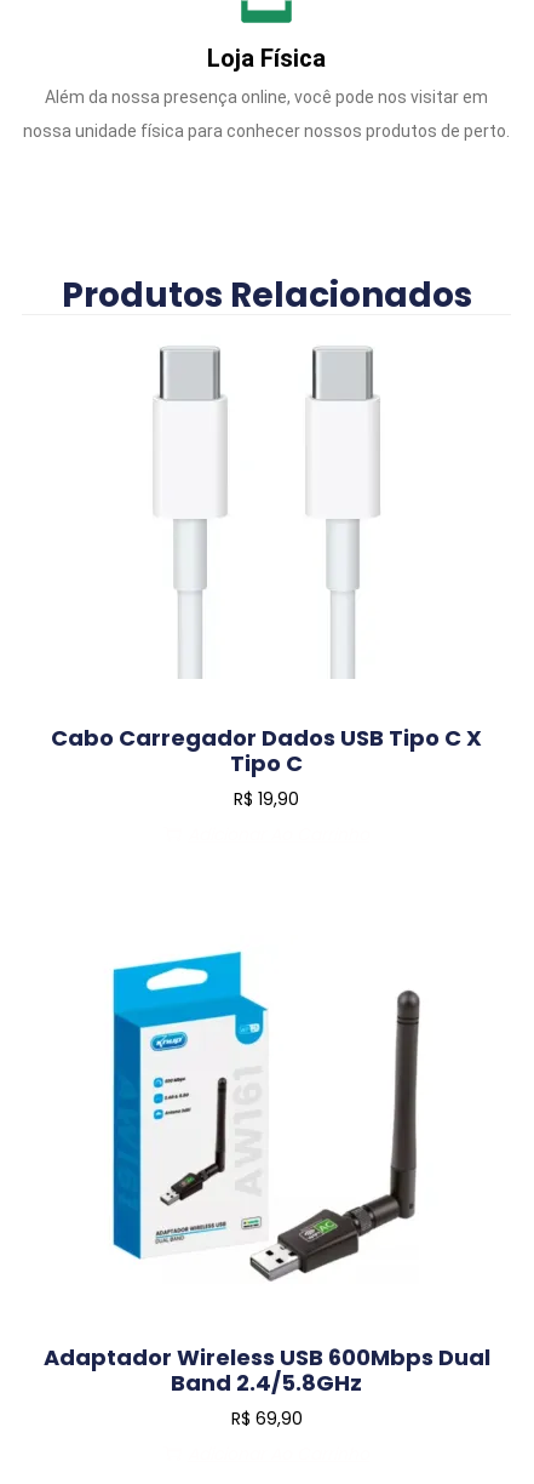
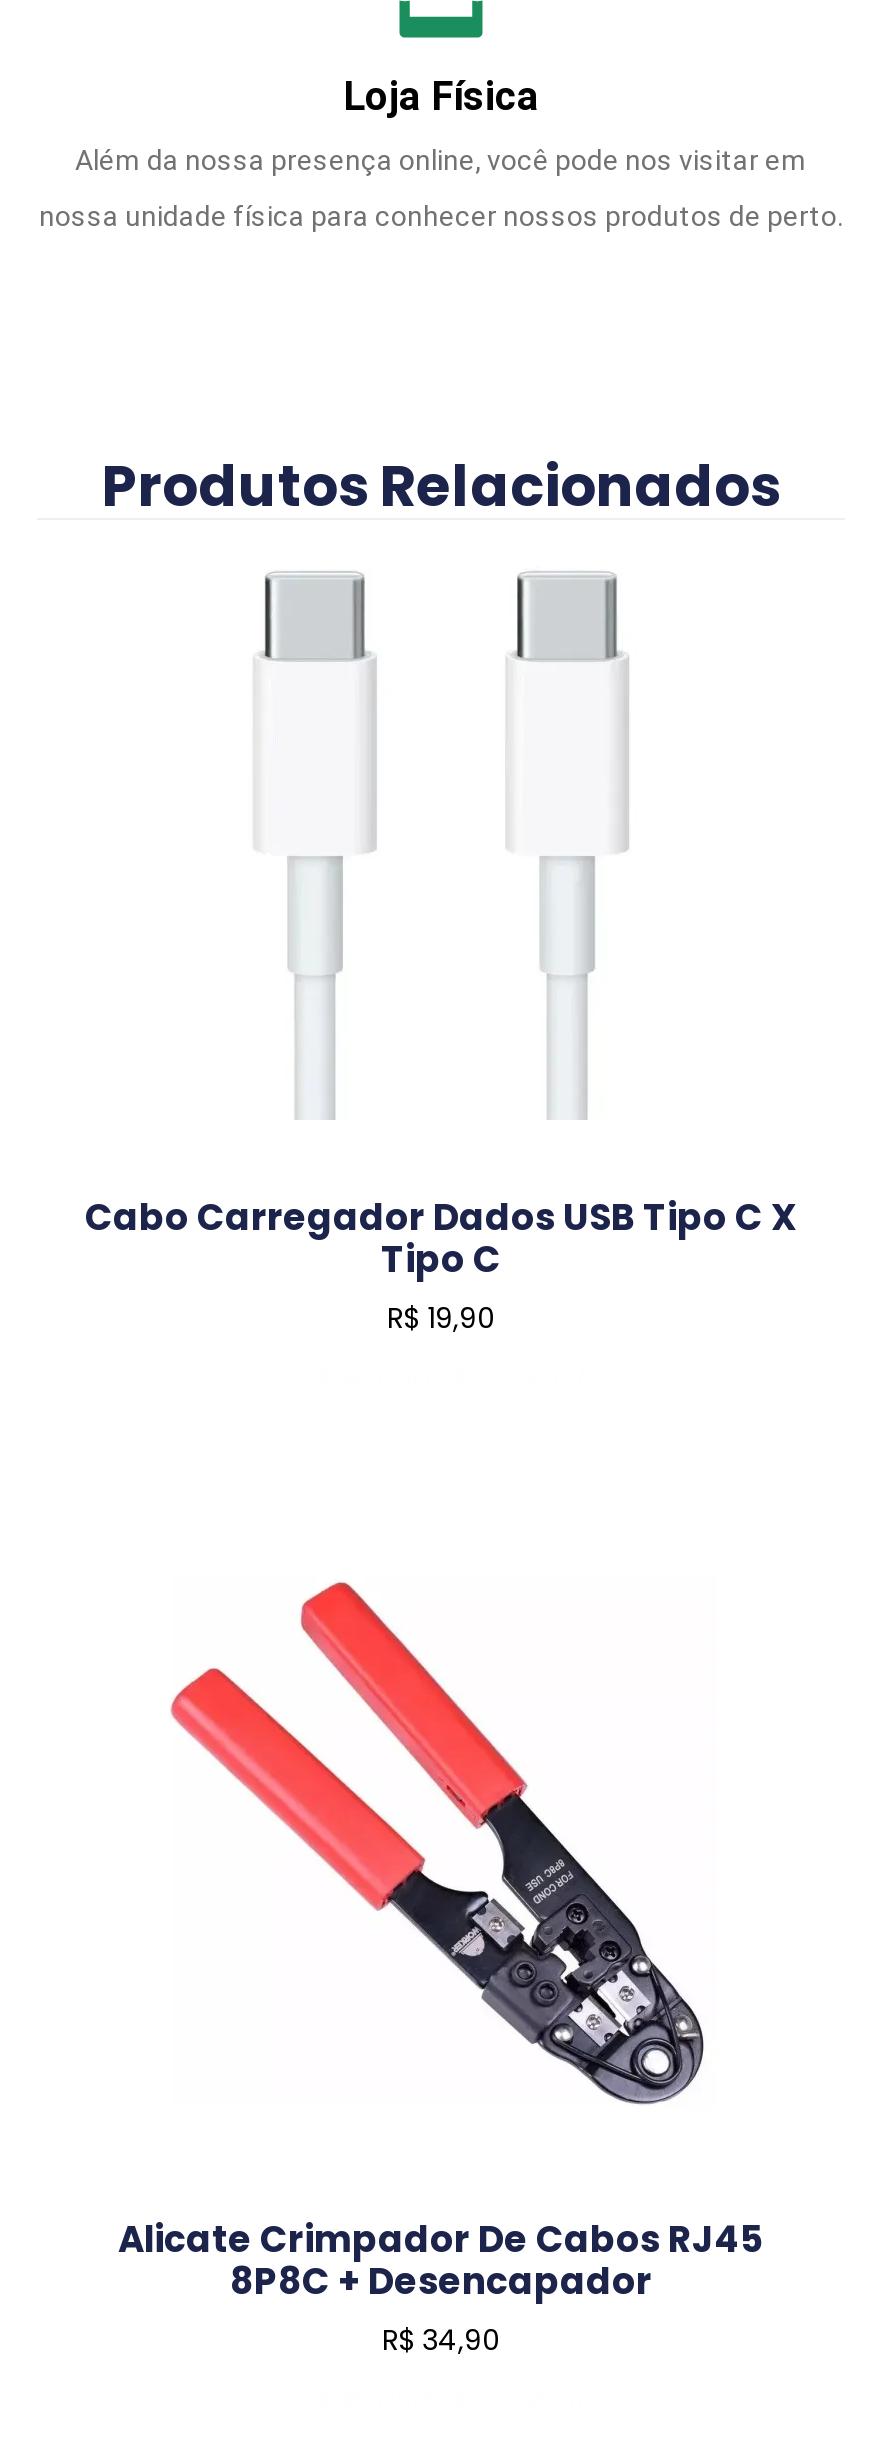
- [image]
+ [image]

- Adaptador Wireless USB 600Mbps Dual
- Band 2.4/5.8GHz
- R$69,90
+ Alicate Crimpador De Cabos RJ45
+ 8P8C + Desencapador
+ R$34,90
